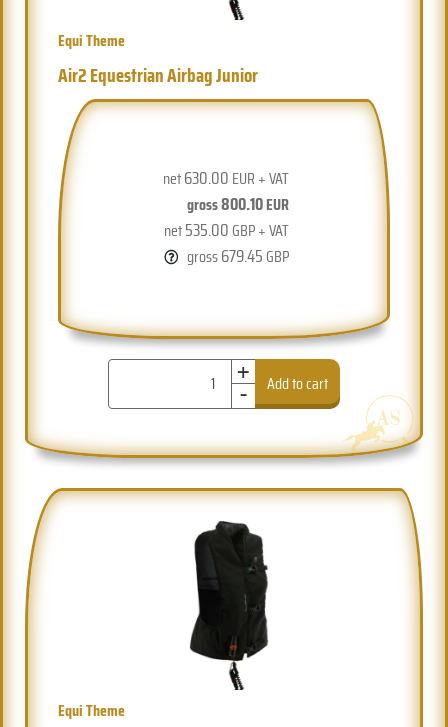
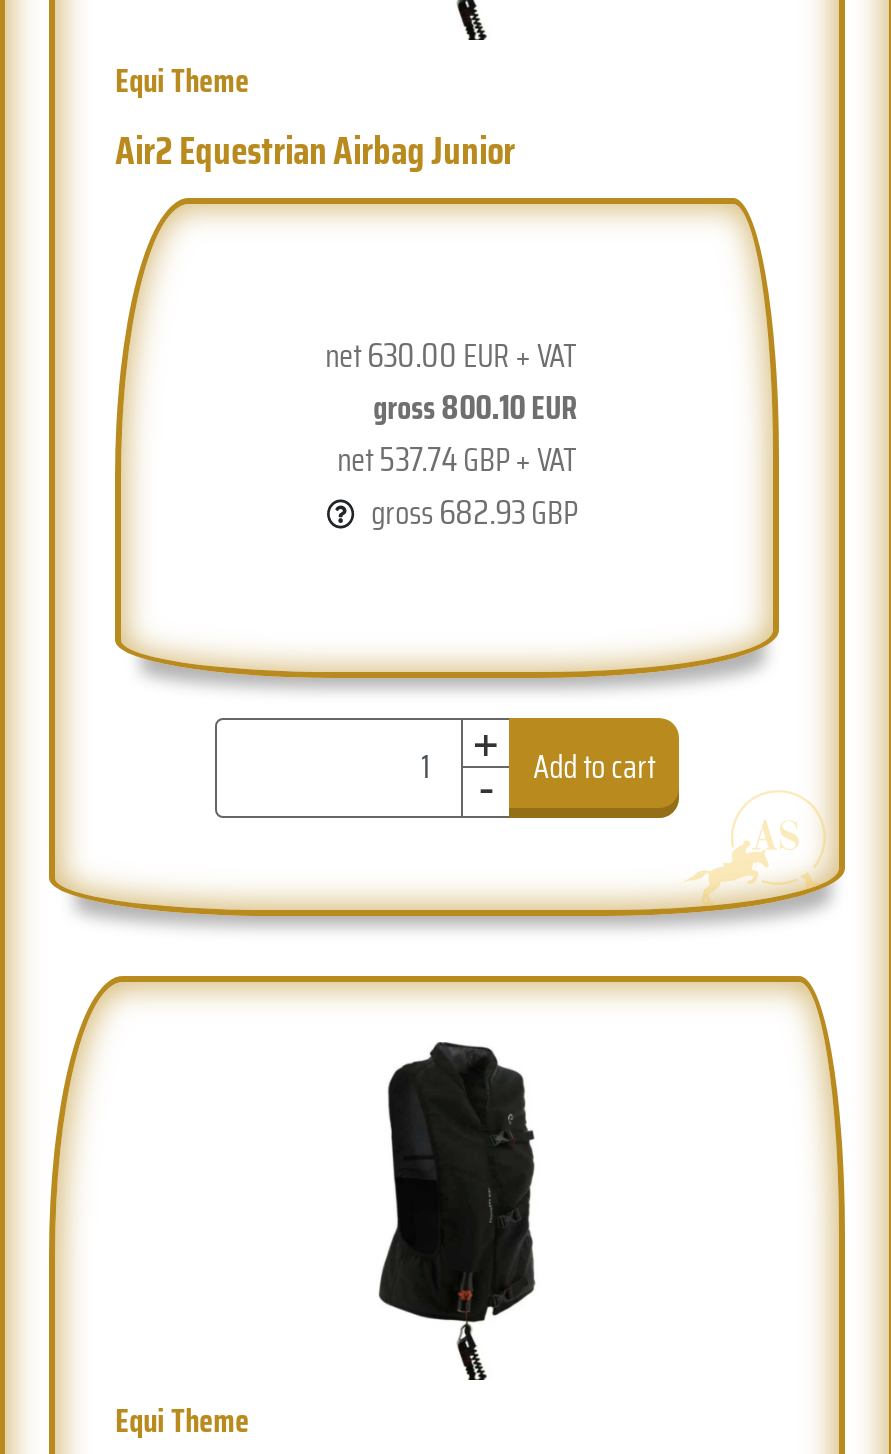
- net535.00GBP + VAT
+ net537.74GBP + VAT

- gross679.45GBP
+ gross682.93GBP
